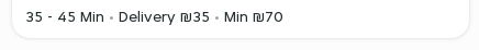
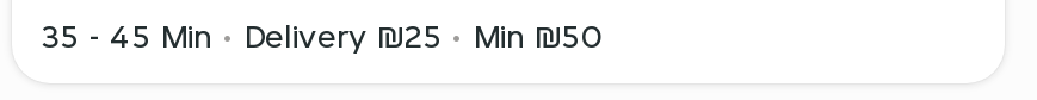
- Delivery ₪35
- Min ₪70
+ Delivery ₪25
+ Min ₪50
